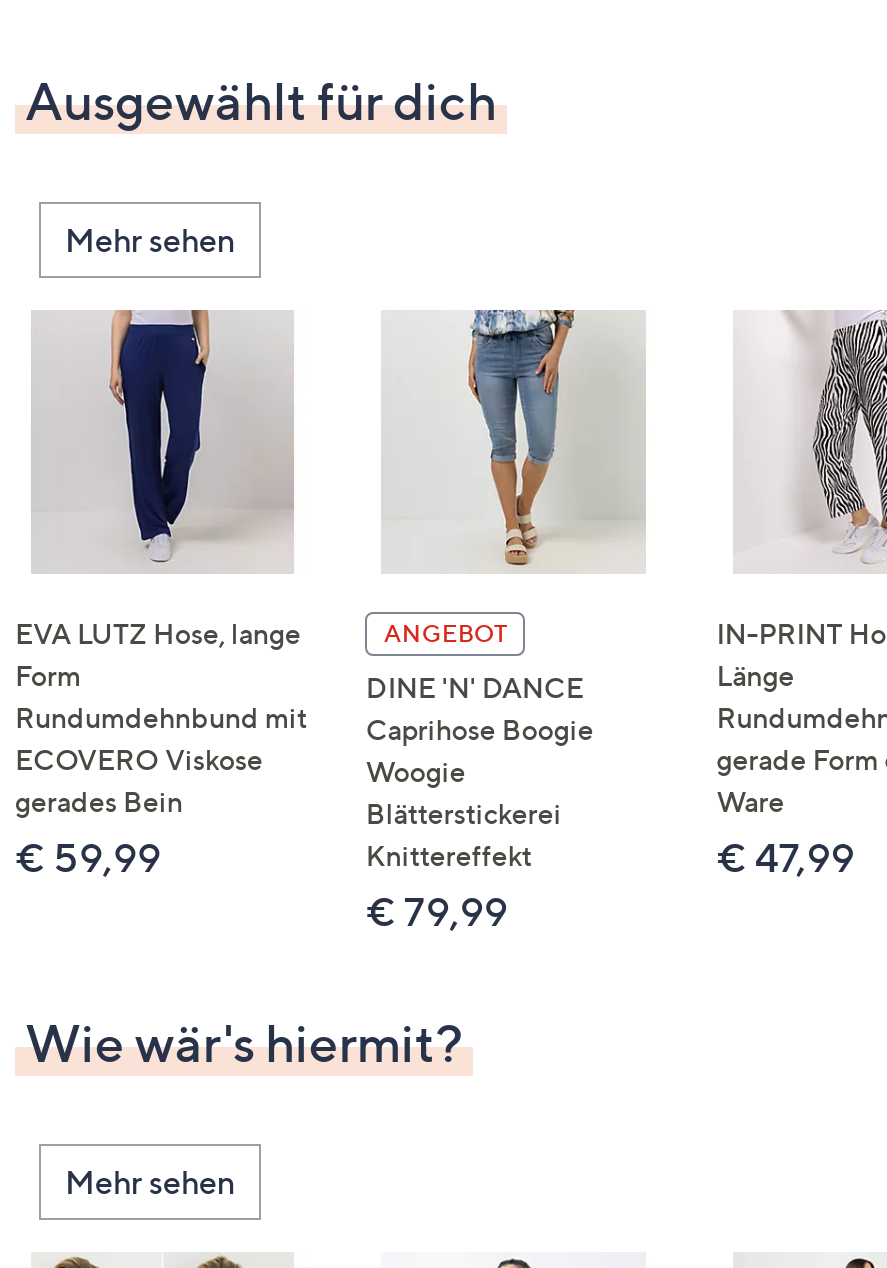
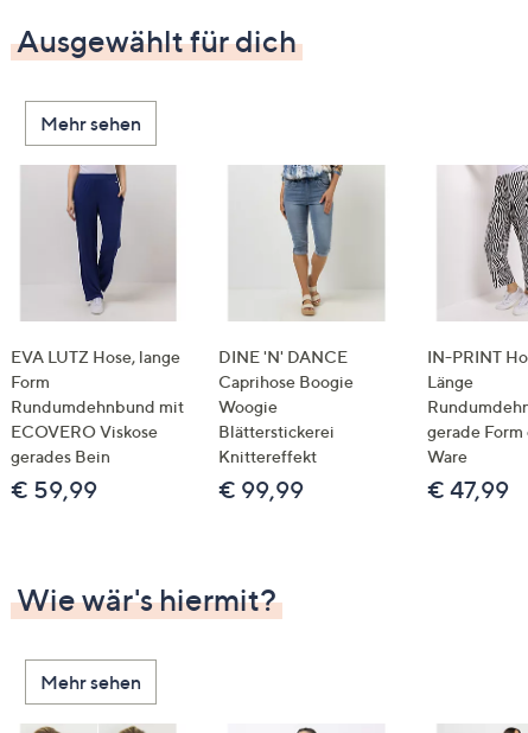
- ANGEBOT

moved up: DINE 'N' DANCE | Caprihose Boogie | Woogie | Blätterstickerei | Knittereffekt

- € 79,99
+ € 99,99
